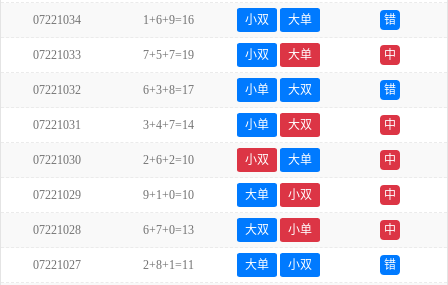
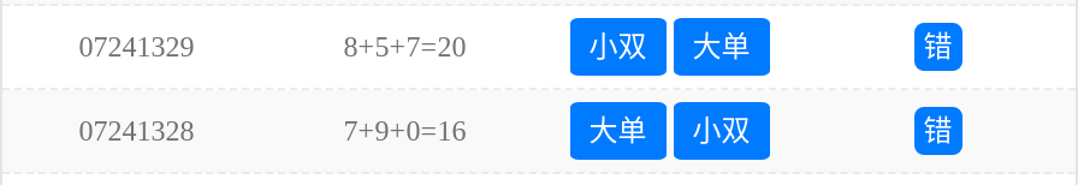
- 07221034
+ 07241329

- 1+6+9=16
+ 8+5+7=20

- 07221033
- 7+5+7=19
- 小双
- 大单
- 中
- 07221032
- 6+3+8=17
- 小单
- 大双
- 错
- 07221031
- 3+4+7=14
- 小单
- 大双
- 中
- 07221030
- 2+6+2=10
- 小双
- 大单
- 中
- 07221029
- 9+1+0=10
- 大单
- 小双
- 中
- 07221028
- 6+7+0=13
- 大双
- 小单
- 中
- 07221027
- 2+8+1=11
+ 07241328
+ 7+9+0=16
